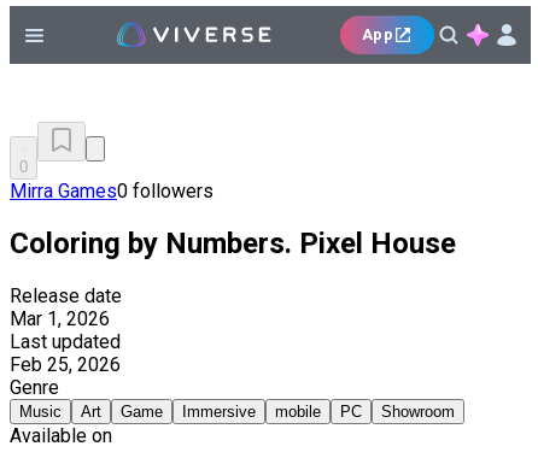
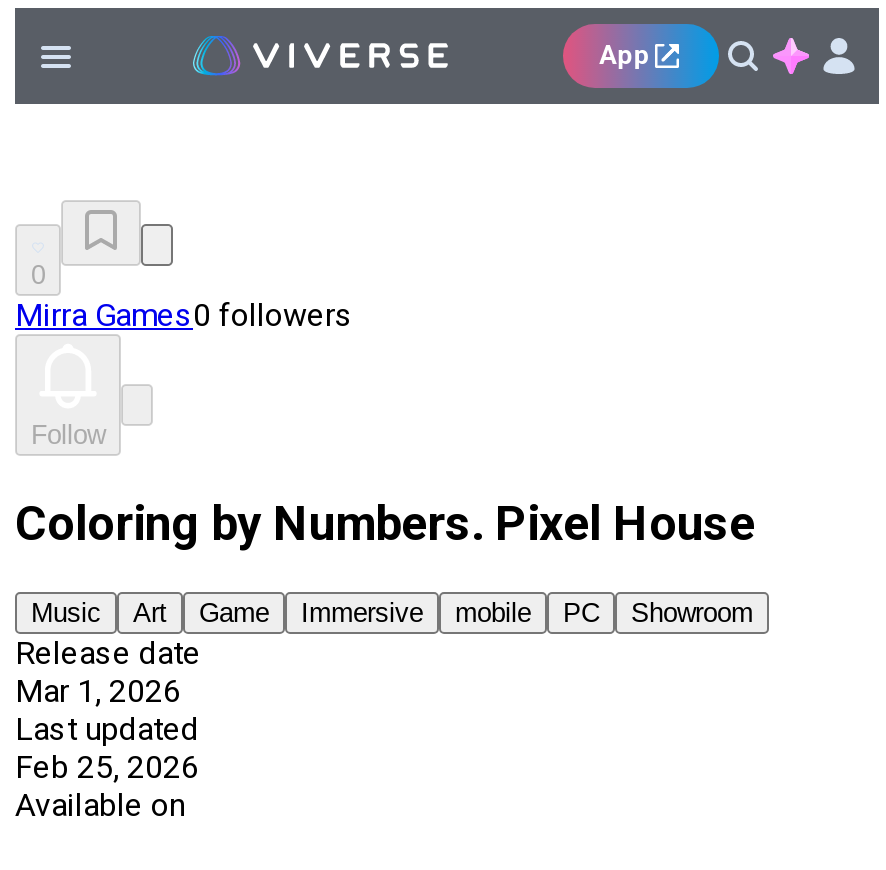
+ Follow

moved down: Coloring by Numbers. Pixel House

moved down: Release date | Mar 1, 2026 | Last updated | Feb 25, 2026

- Genre

moved up: Music | Art | Game | Immersive | mobile | PC | Showroom
